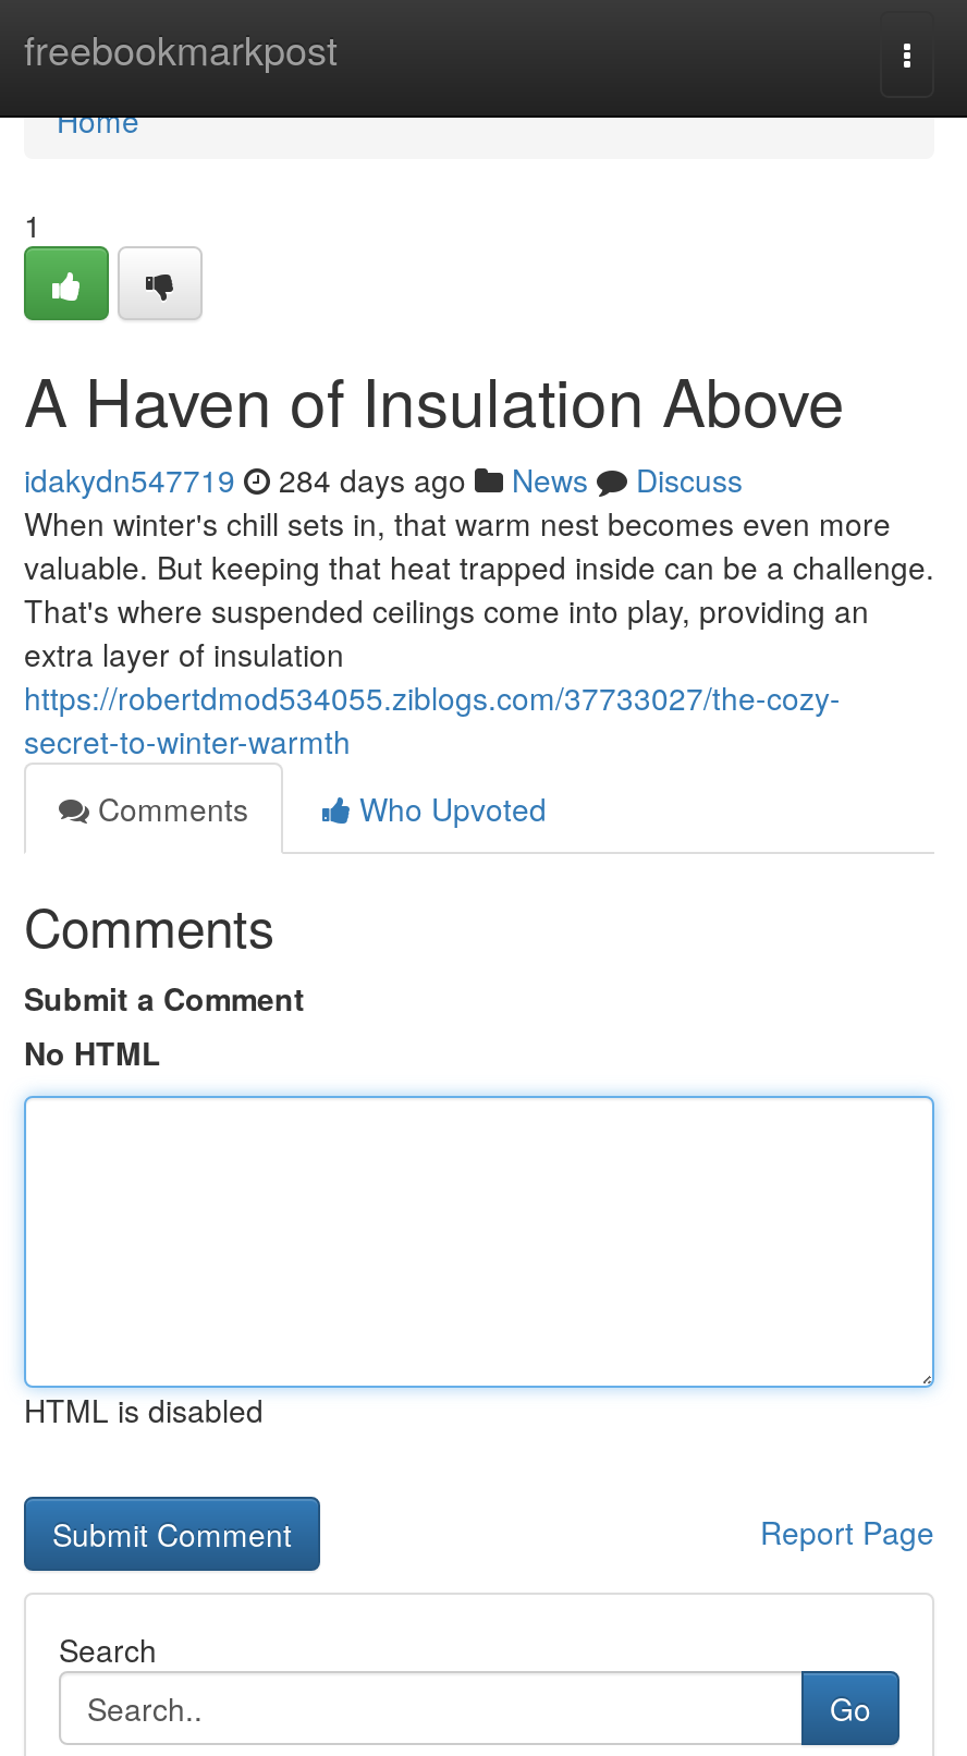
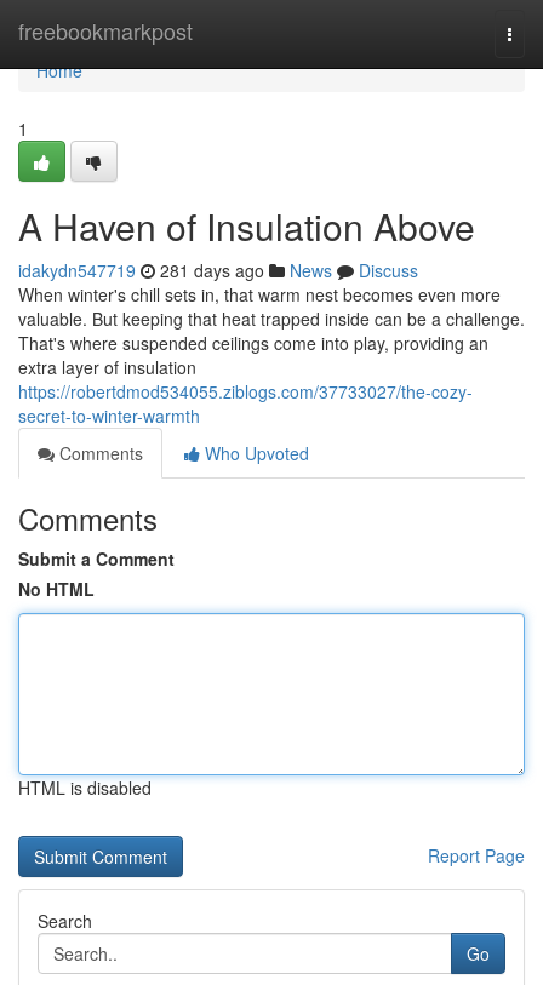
- idakydn547719 284 days ago News Discuss
+ idakydn547719 281 days ago News Discuss
